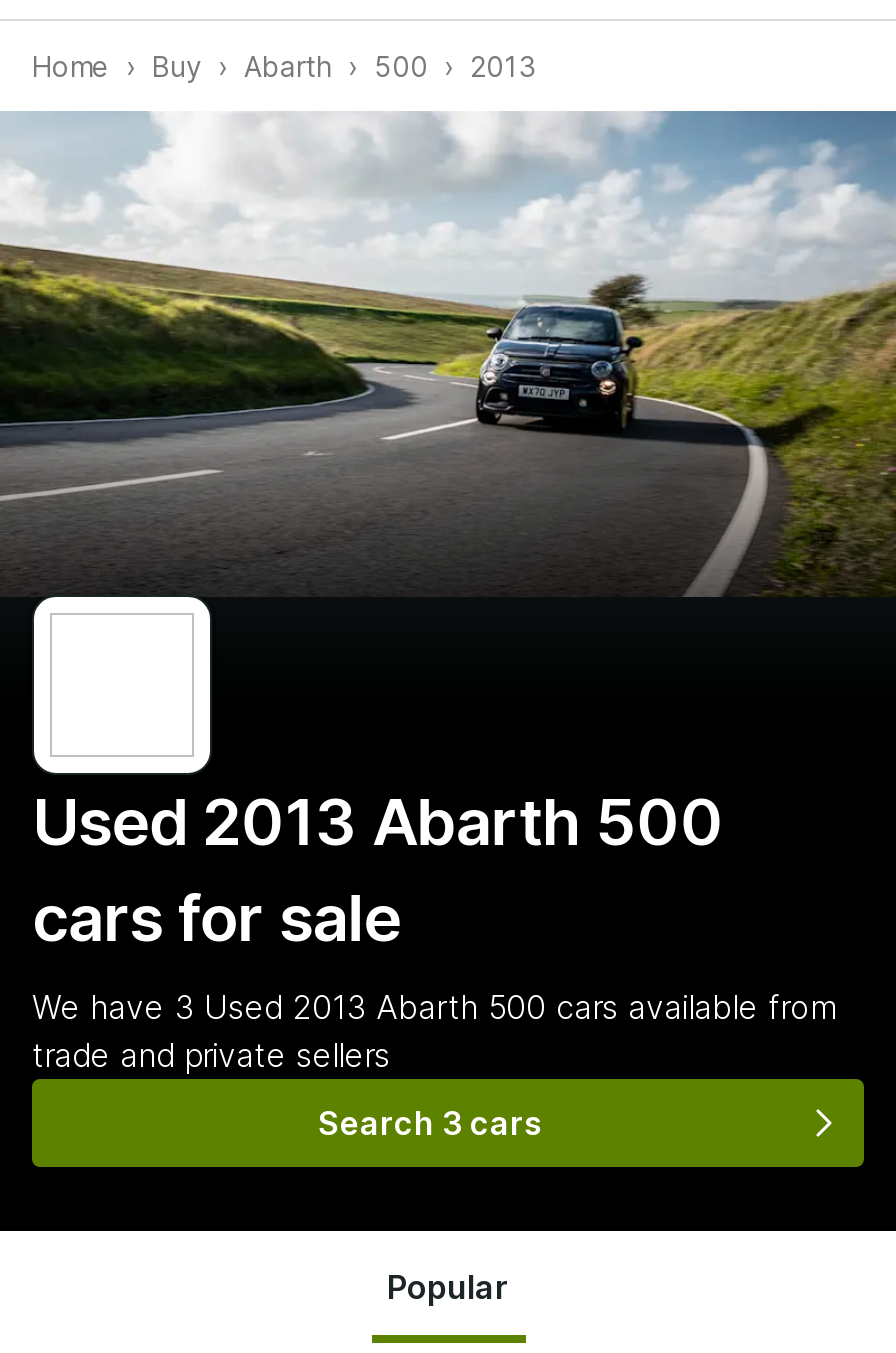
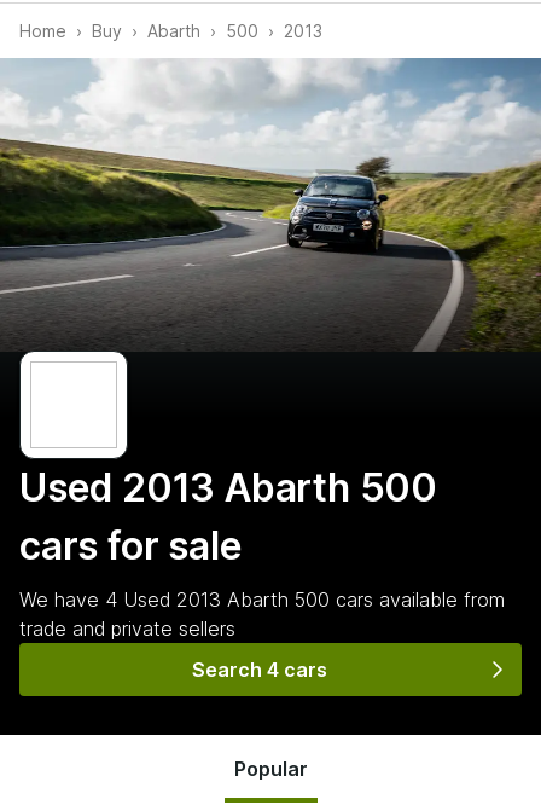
- We have 3 Used 2013 Abarth 500 cars available from
+ We have 4 Used 2013 Abarth 500 cars available from

- Search 3 cars
+ Search 4 cars
